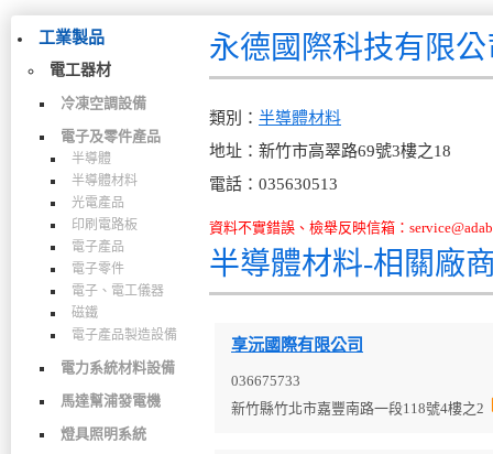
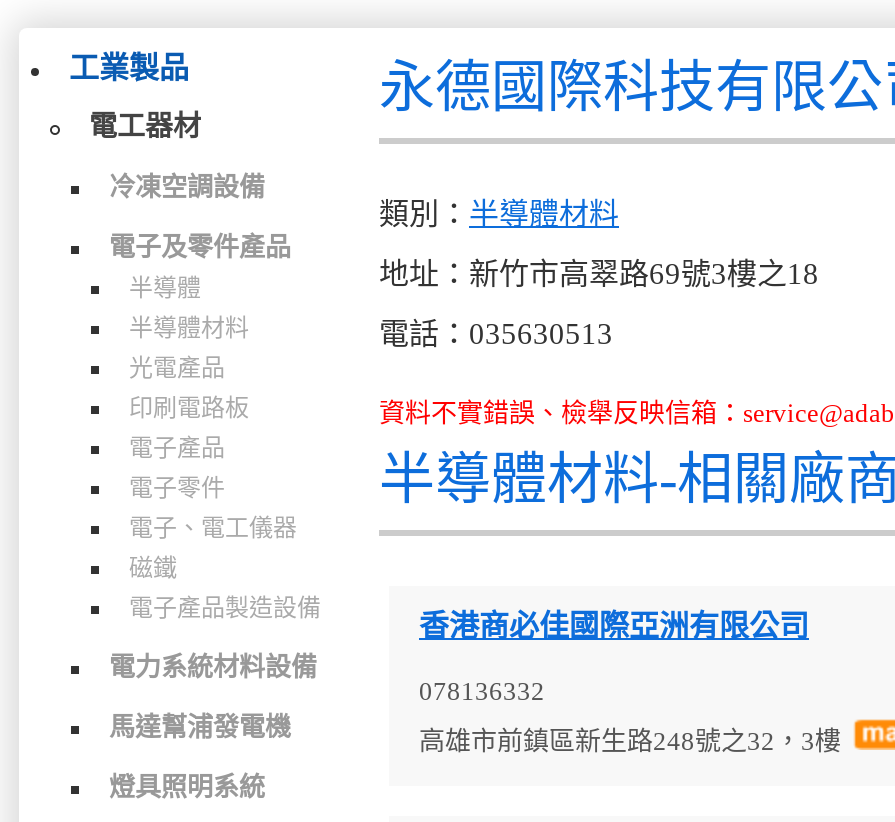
- 享沅國際有限公司
+ 香港商必佳國際亞洲有限公司

- 036675733
+ 078136332

- 新竹縣竹北市嘉豐南路一段118號4樓之2
+ 高雄市前鎮區新生路248號之32，3樓
